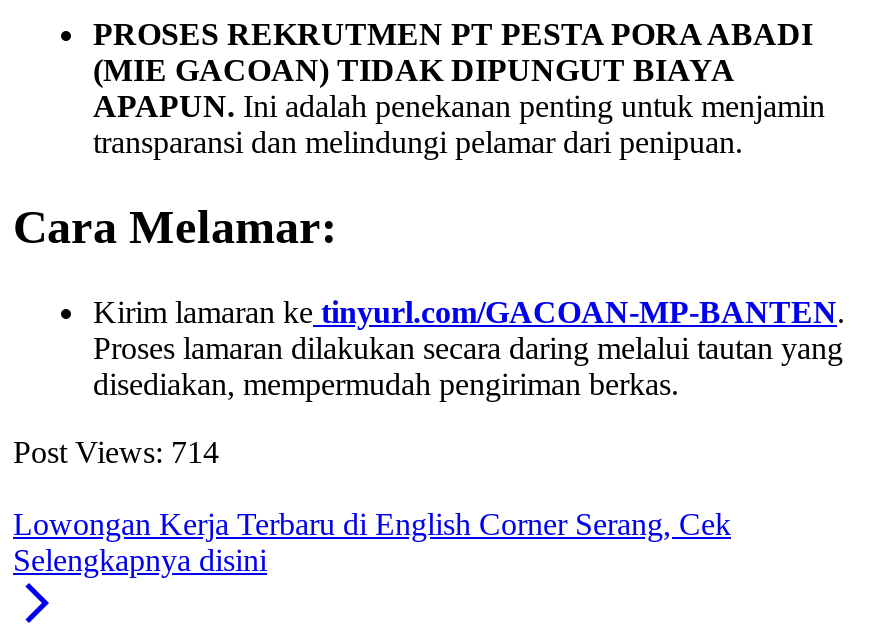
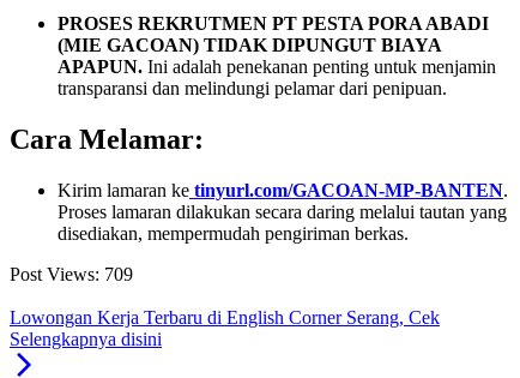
- Post Views: 714
+ Post Views: 709
